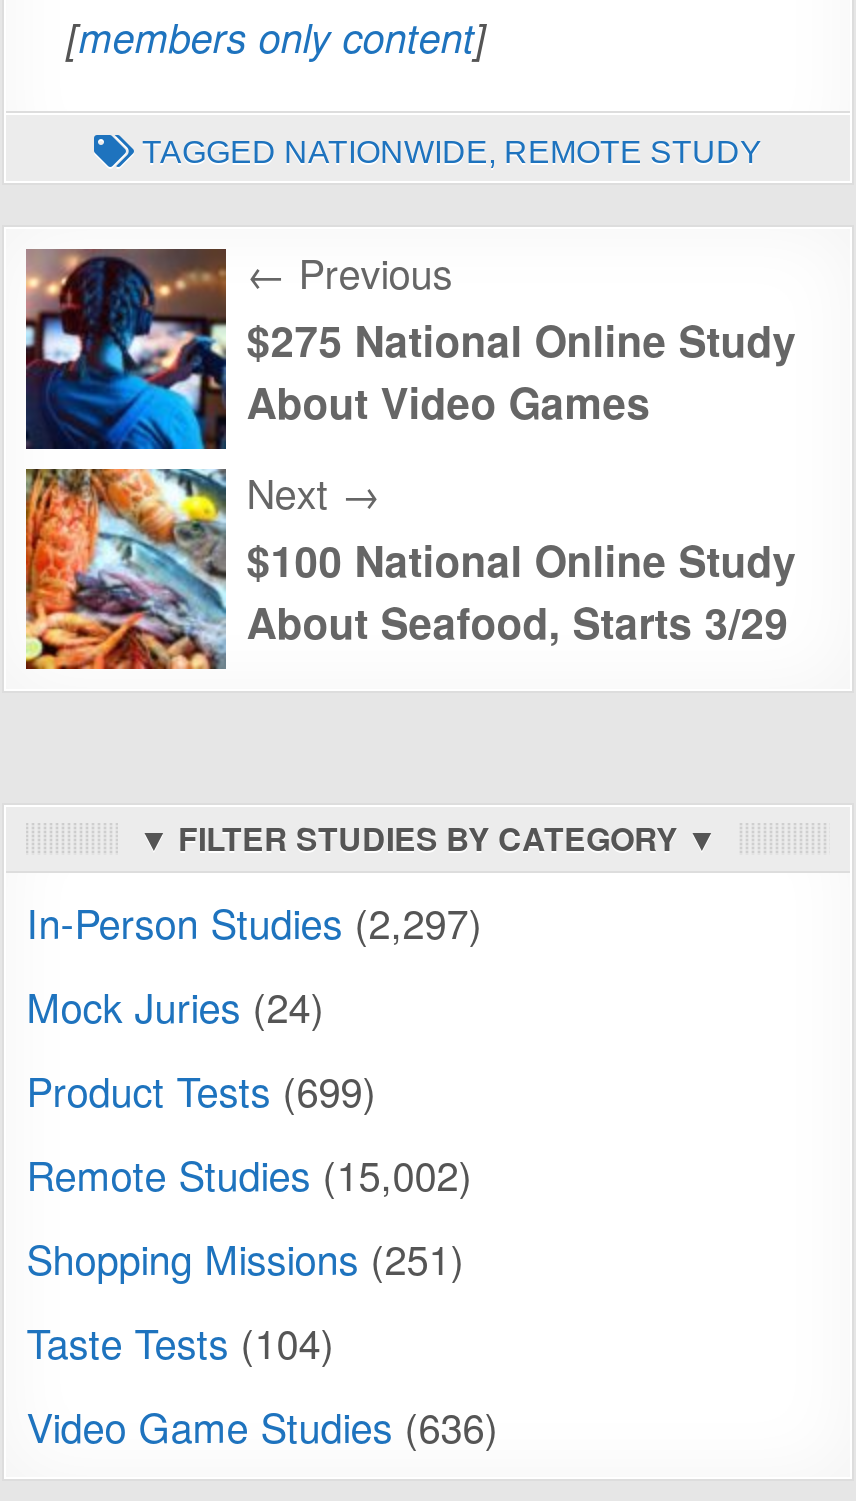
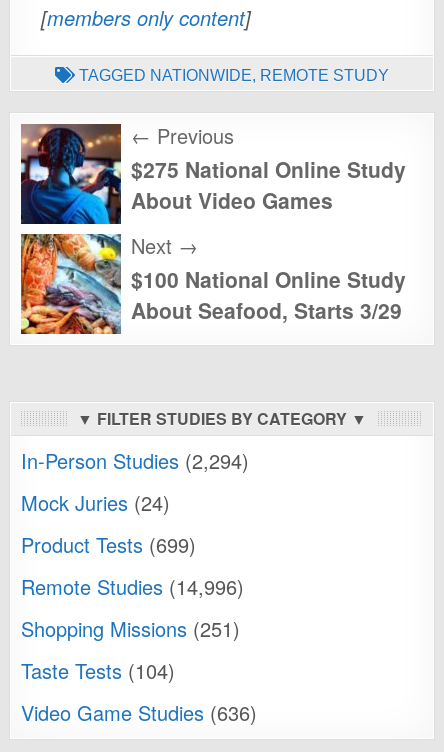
- In-Person Studies (2,297)
+ In-Person Studies (2,294)

- Remote Studies (15,002)
+ Remote Studies (14,996)
